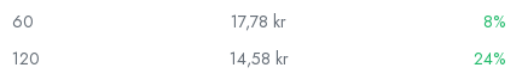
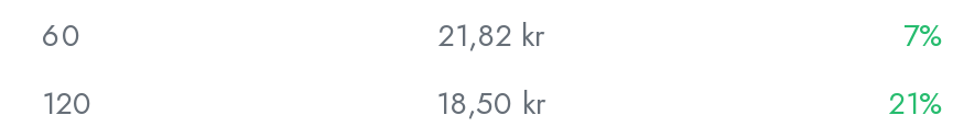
- 17,78 kr
+ 21,82 kr

- 8%
+ 7%

- 14,58 kr
+ 18,50 kr

- 24%
+ 21%
